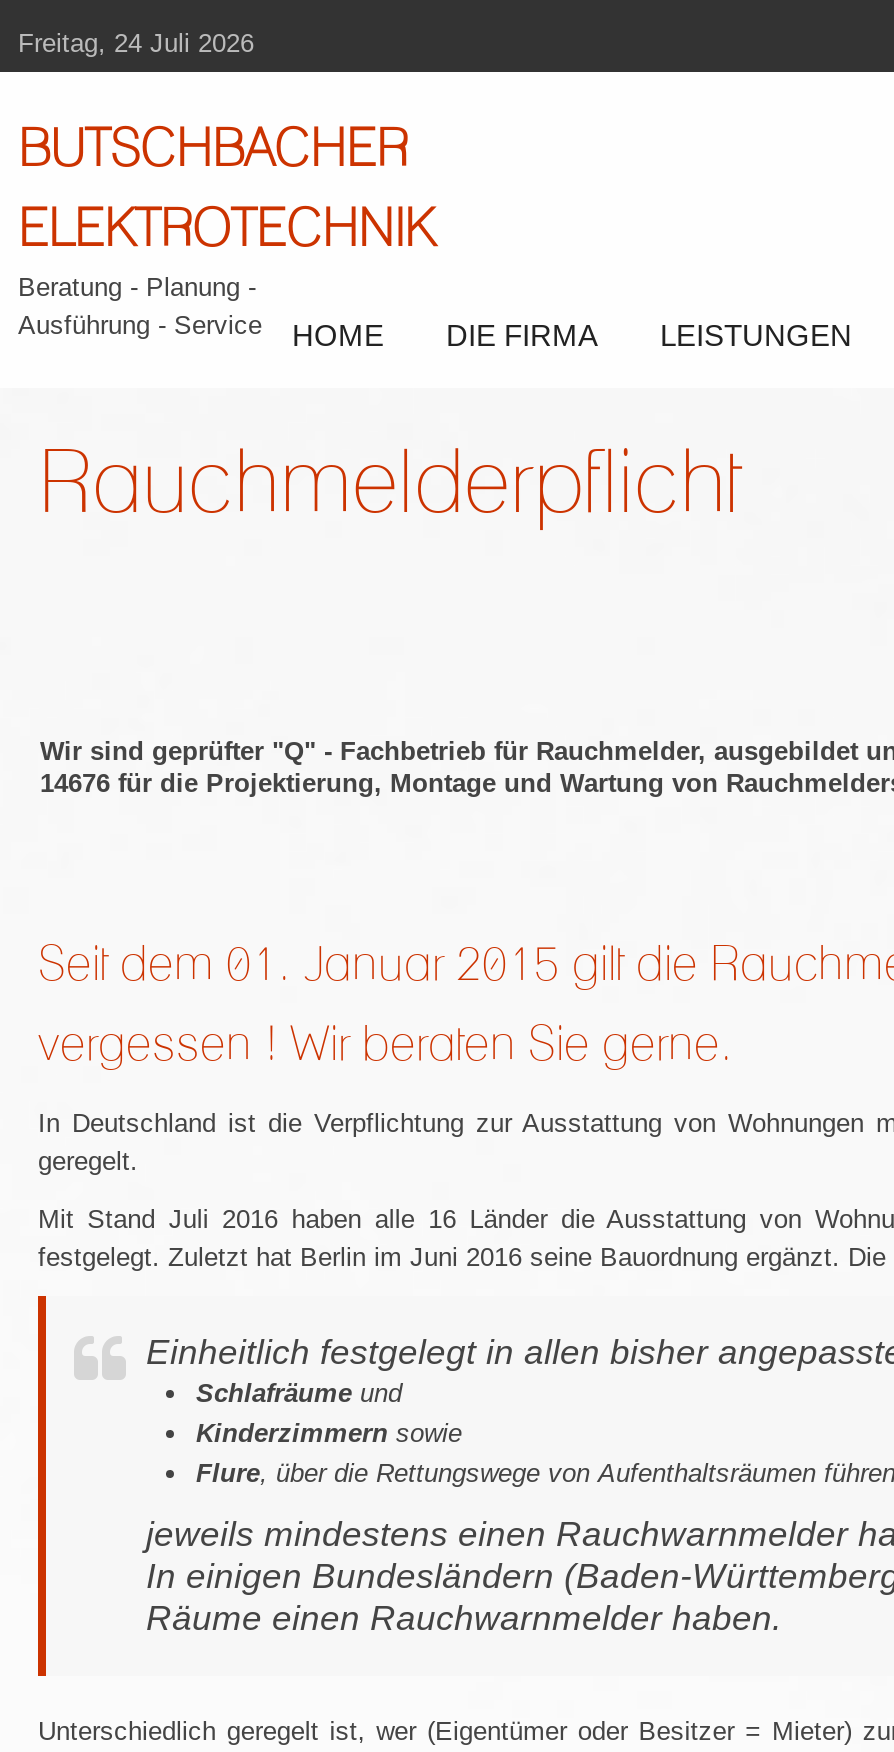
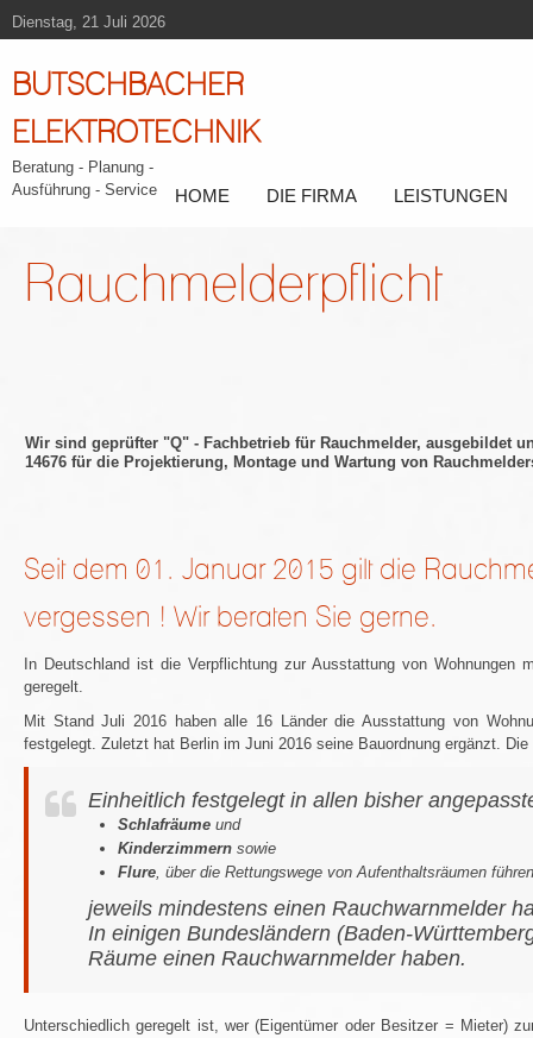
- Freitag, 24 Juli 2026
+ Dienstag, 21 Juli 2026
